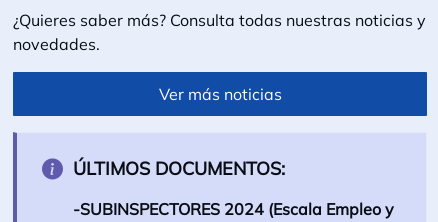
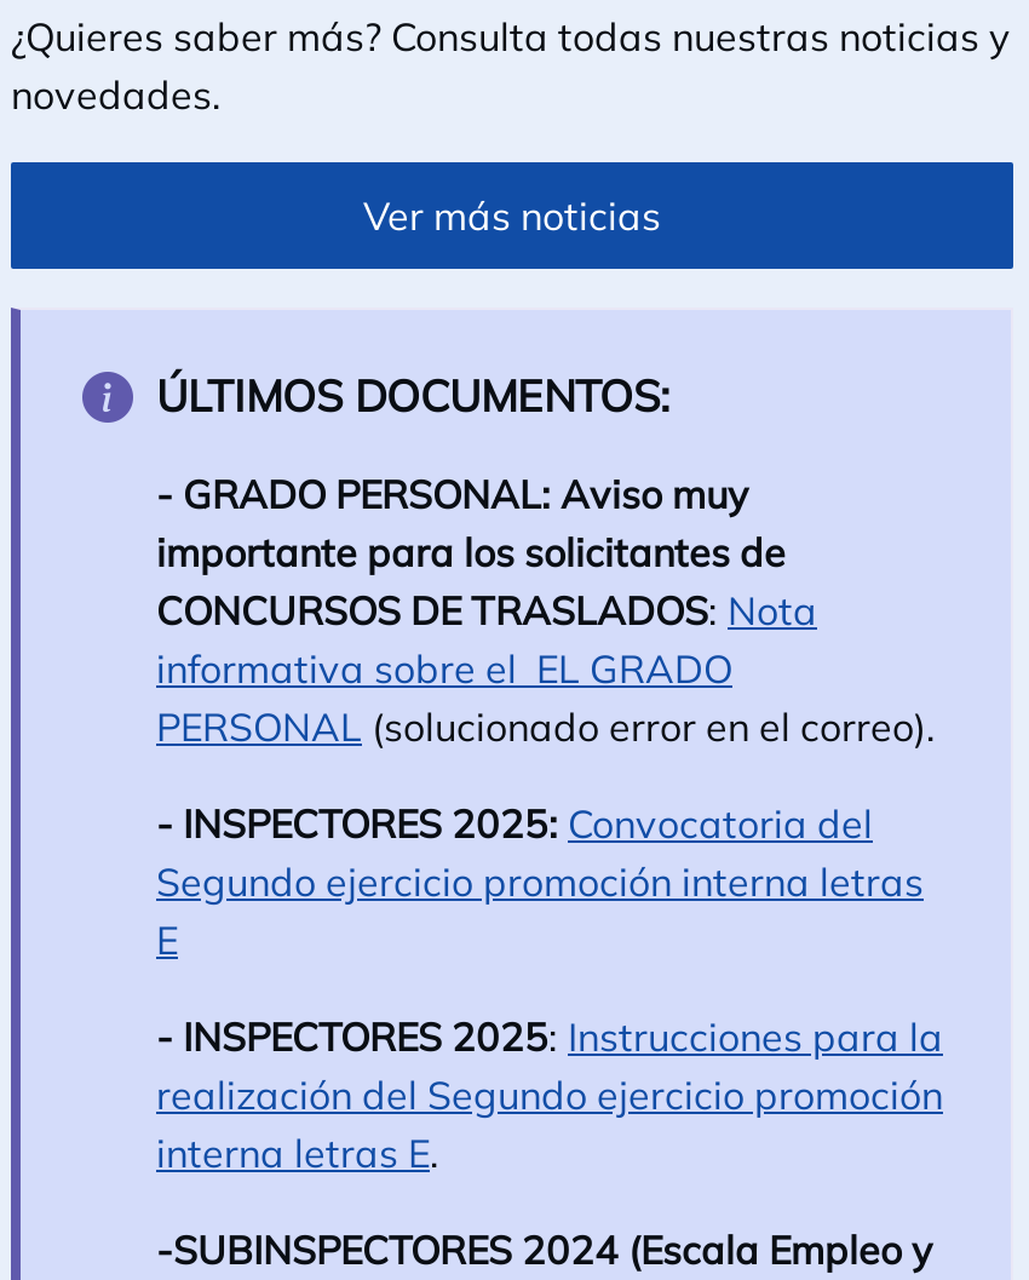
+ - GRADO PERSONAL: Aviso muy
+ importante para los solicitantes de
+ CONCURSOS DE TRASLADOS: Nota
+ informativa sobre el EL GRADO
+ PERSONAL (solucionado error en el correo).
+ - INSPECTORES 2025: Convocatoria del
+ Segundo ejercicio promoción interna letras
+ E
+ - INSPECTORES 2025: Instrucciones para la
+ realización del Segundo ejercicio promoción
+ interna letras E.
